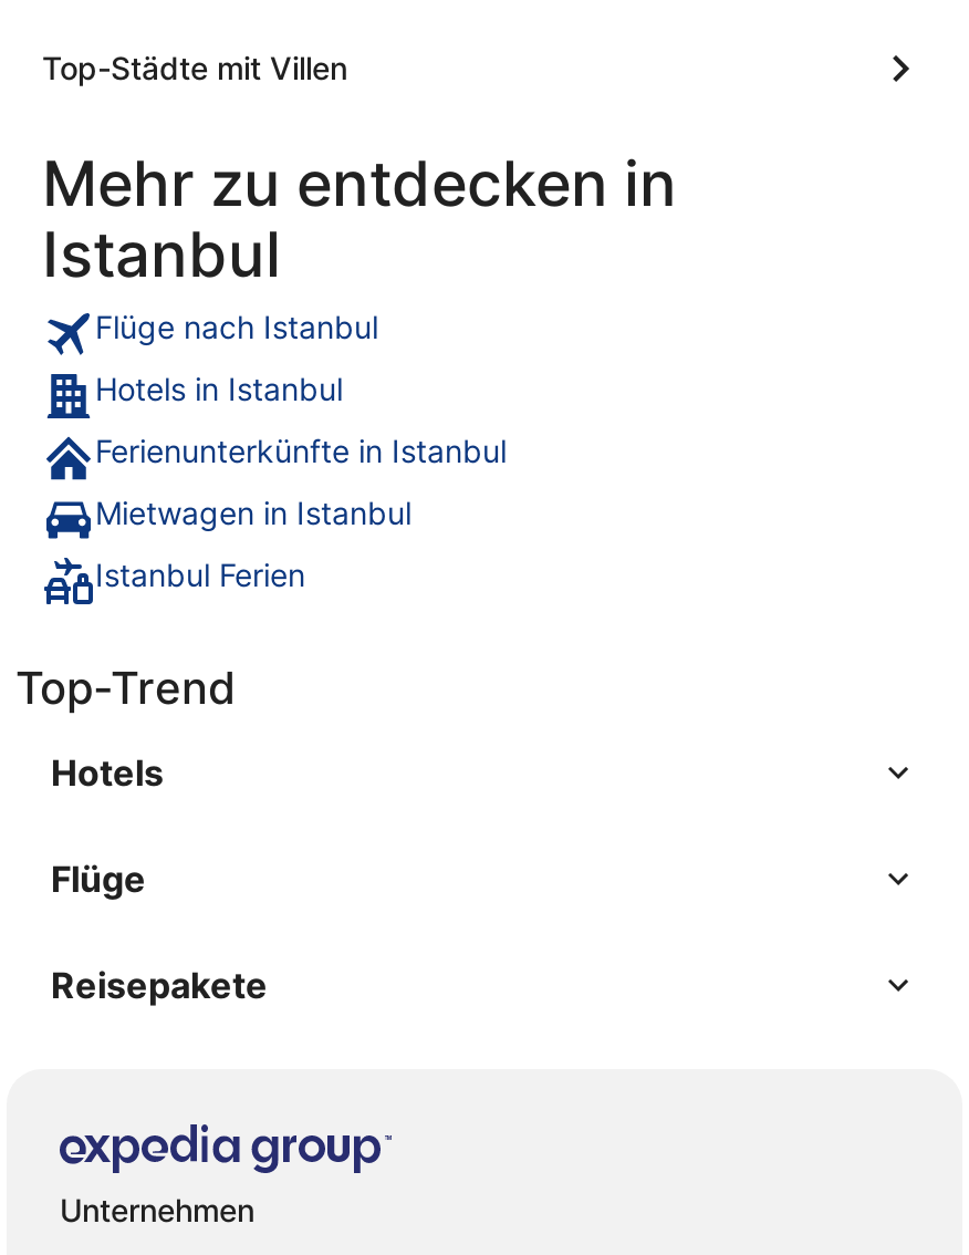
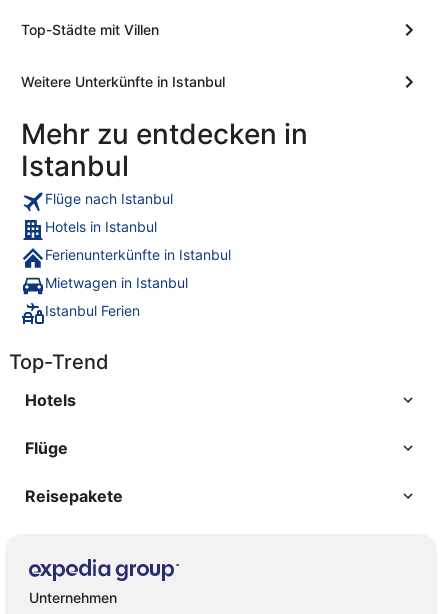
+ Weitere Unterkünfte in Istanbul
